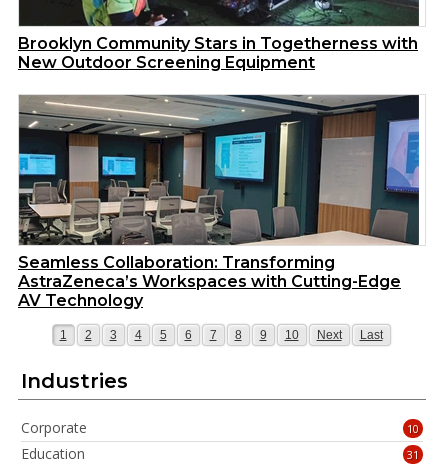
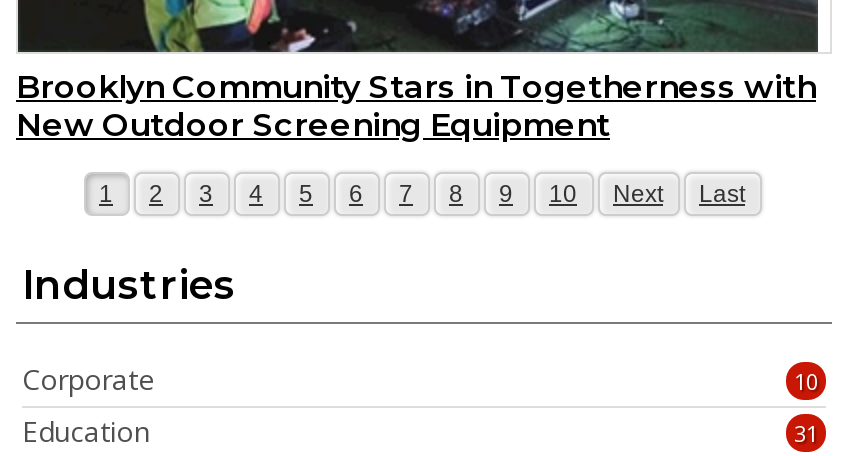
- [image]
- Seamless Collaboration: Transforming
- AstraZeneca’s Workspaces with Cutting-Edge
- AV Technology
